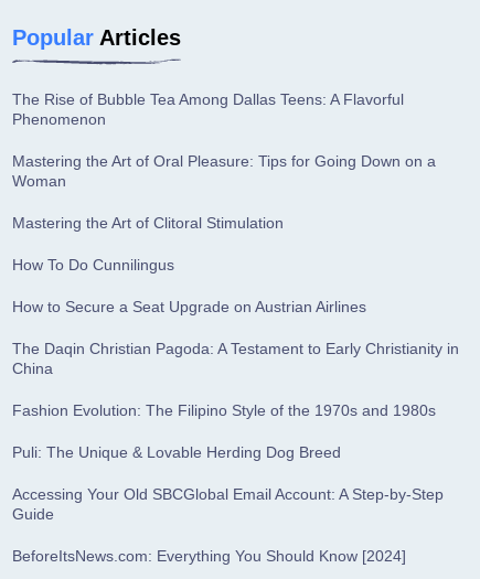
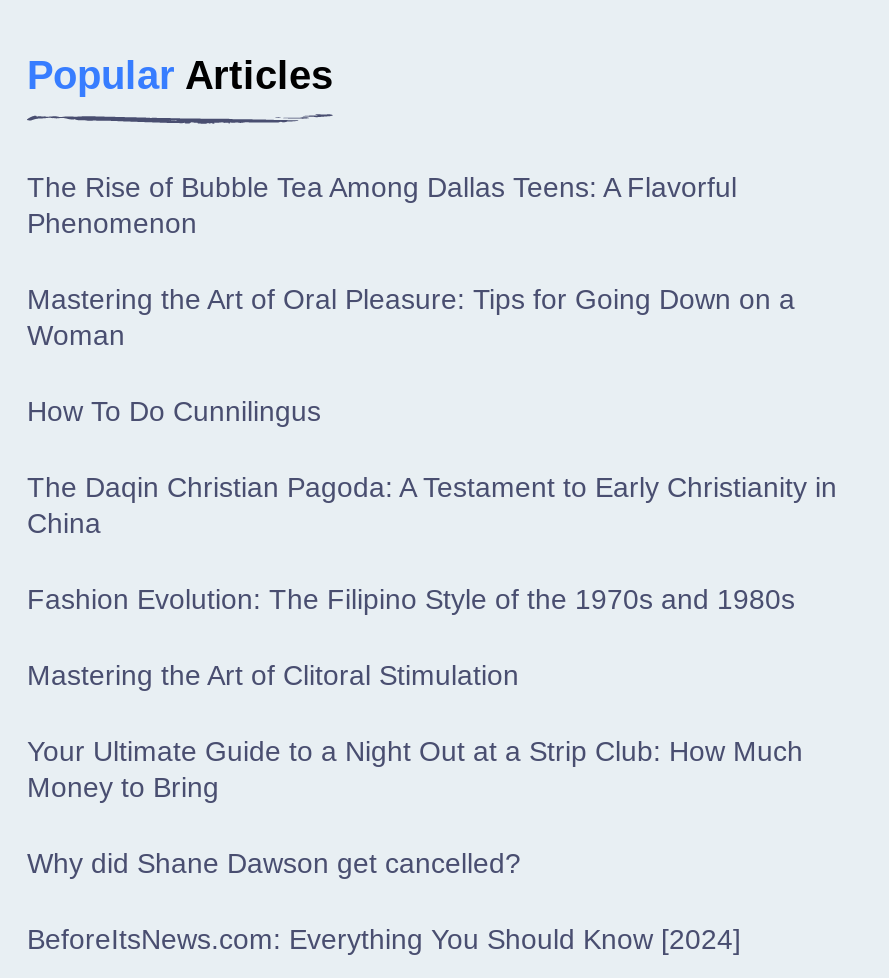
moved down: Mastering the Art of Clitoral Stimulation

- How to Secure a Seat Upgrade on Austrian Airlines

moved up: The Daqin Christian Pagoda: A Testament to Early Christianity in | China | Fashion Evolution: The Filipino Style of the 1970s and 1980s

- Puli: The Unique & Lovable Herding Dog Breed
- Accessing Your Old SBCGlobal Email Account: A Step-by-Step
- Guide
+ Your Ultimate Guide to a Night Out at a Strip Club: How Much
+ Money to Bring
+ Why did Shane Dawson get cancelled?
